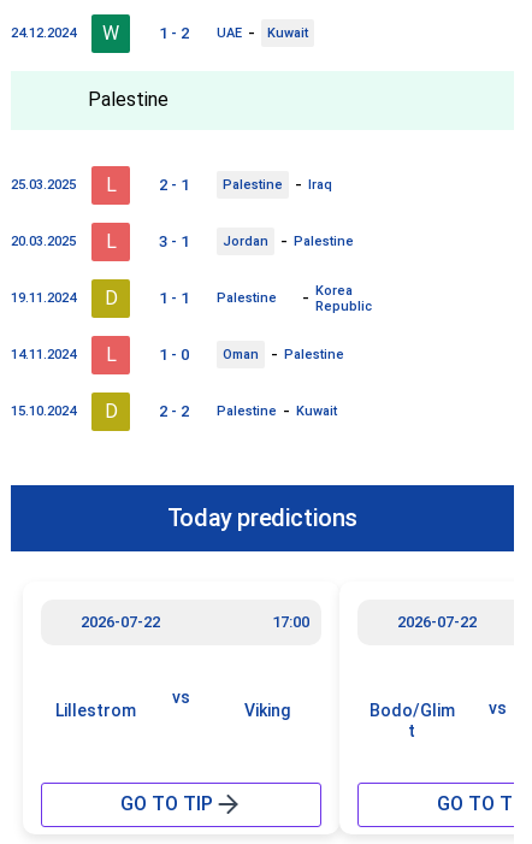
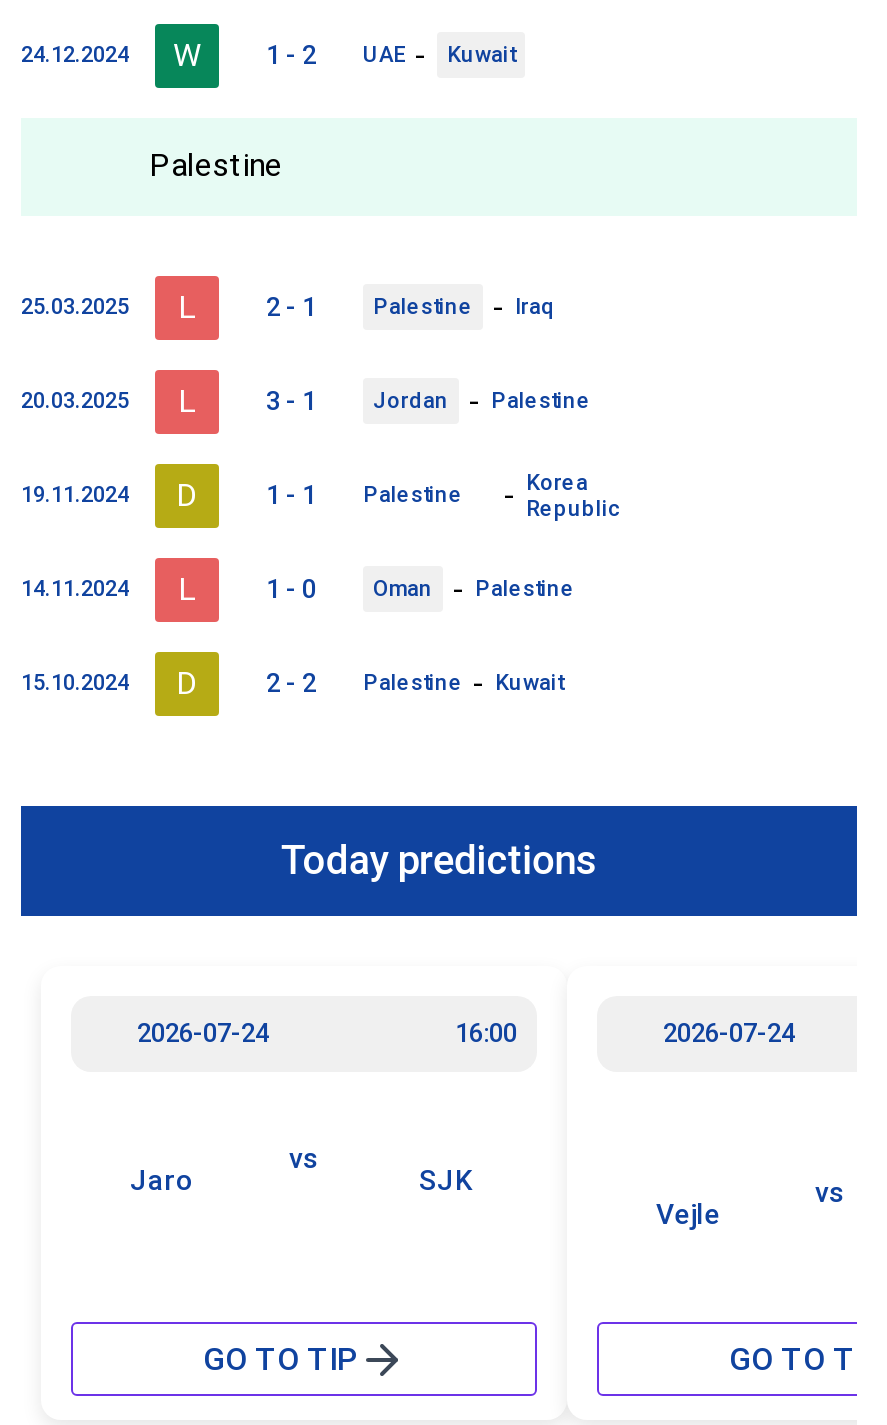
- 2026-07-22
- 17:00
+ 2026-07-24
+ 16:00

- 2026-07-22
+ 2026-07-24

- Lillestrom
+ Jaro

- Viking
+ SJK

- Bodo/Glim
- t
+ Vejle
